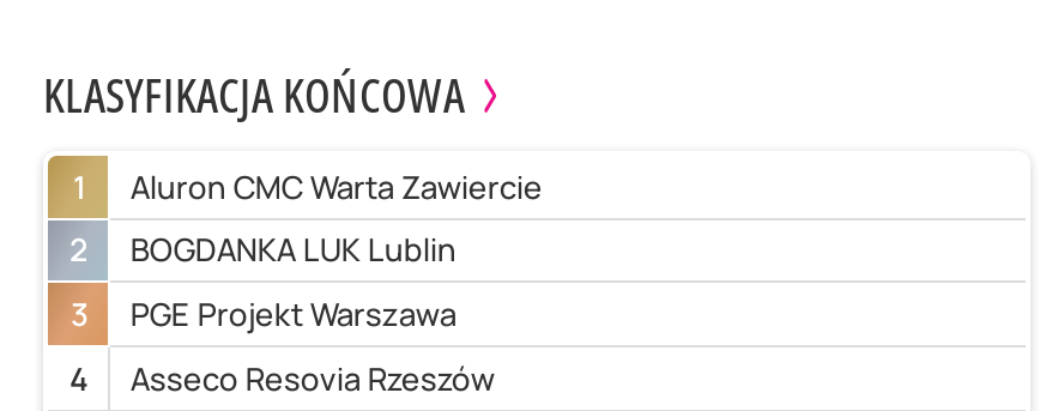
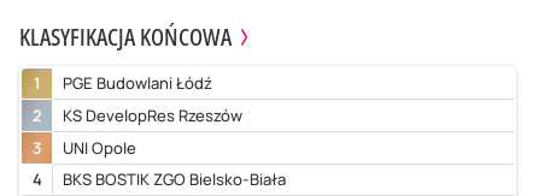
- Aluron CMC Warta Zawiercie
+ PGE Budowlani Łódź

- BOGDANKA LUK Lublin
+ KS DevelopRes Rzeszów

- PGE Projekt Warszawa
+ UNI Opole

- Asseco Resovia Rzeszów
+ BKS BOSTIK ZGO Bielsko-Biała
